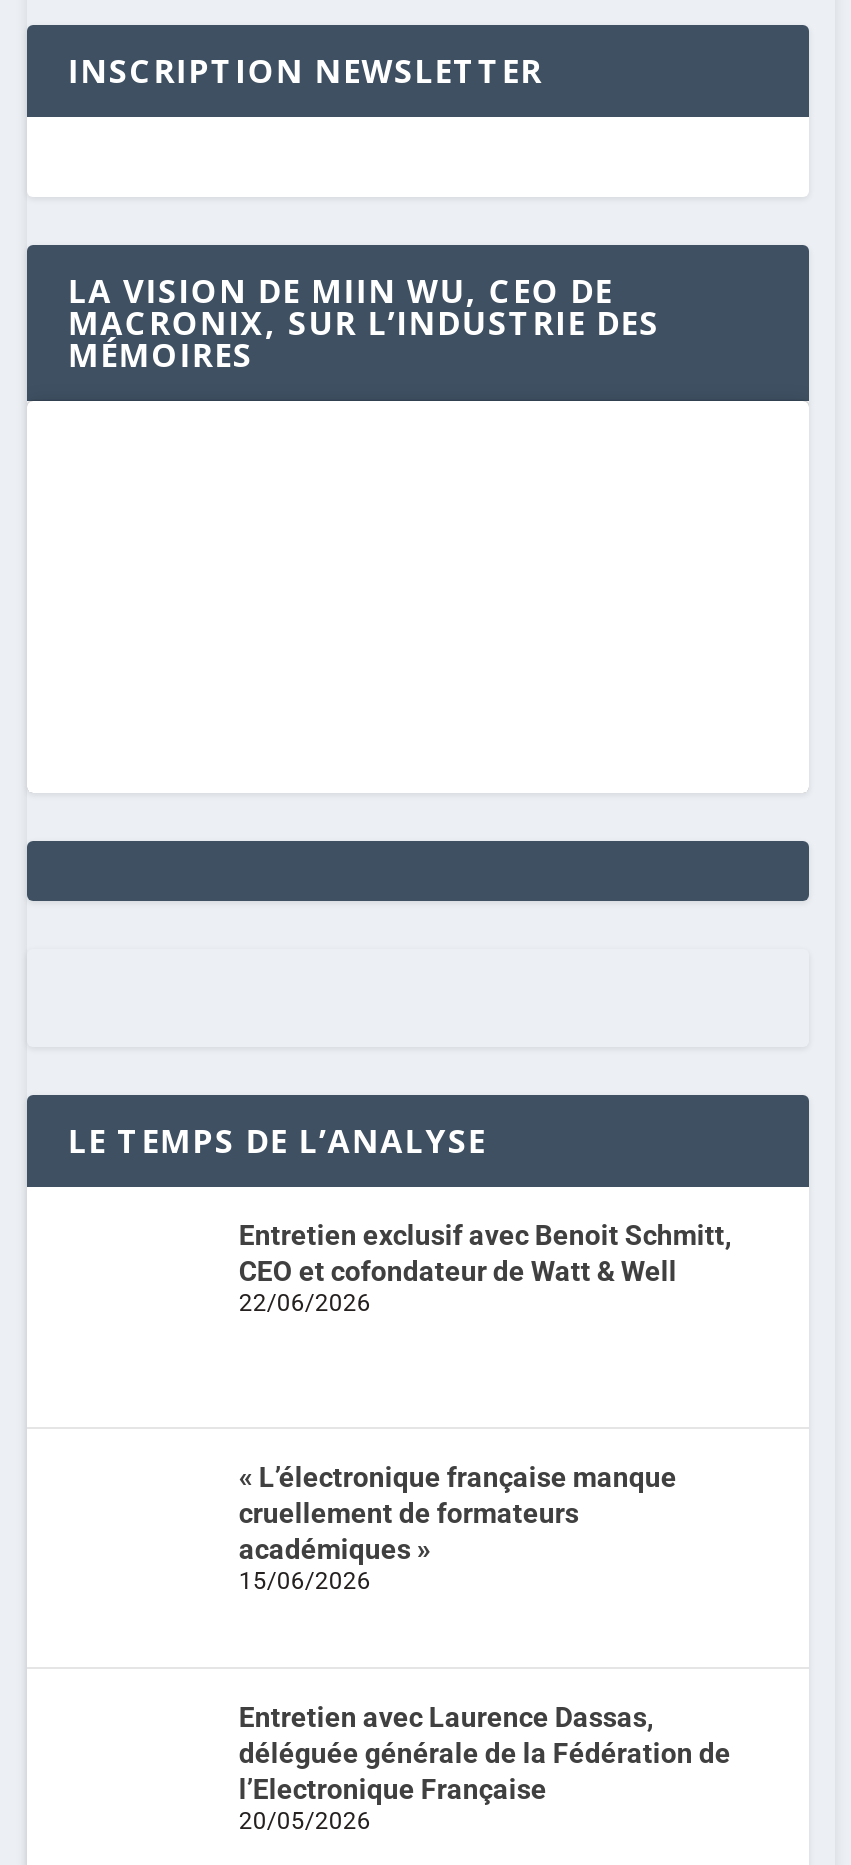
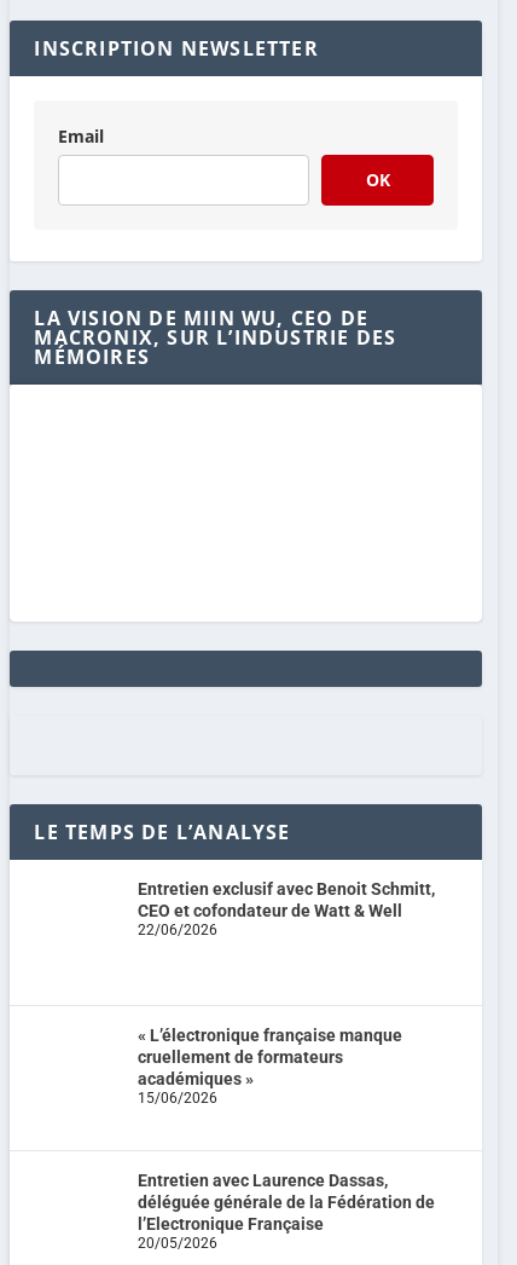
+ Email
+ OK
